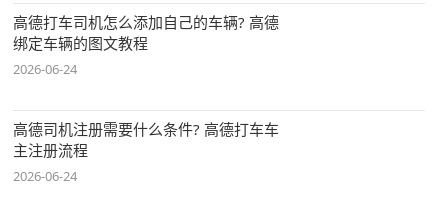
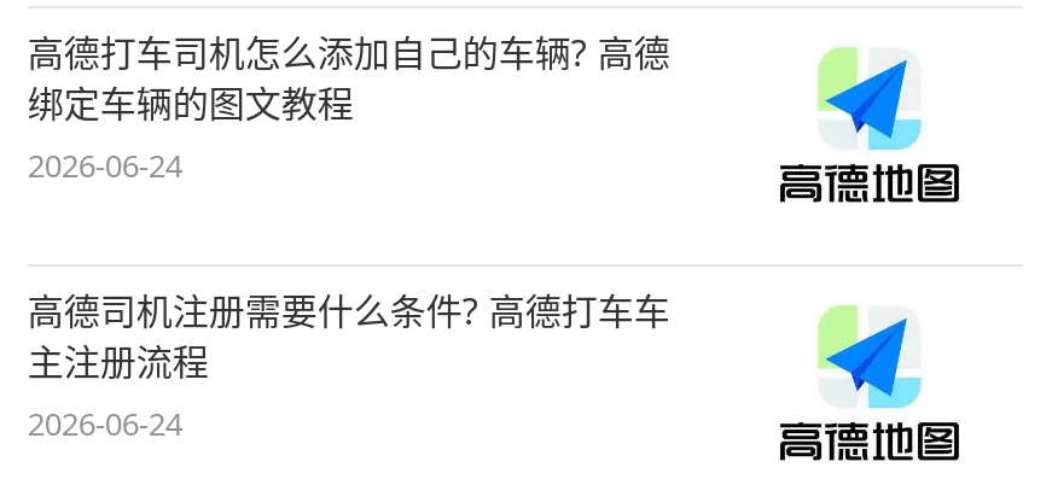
+ [image]

+ [image]
